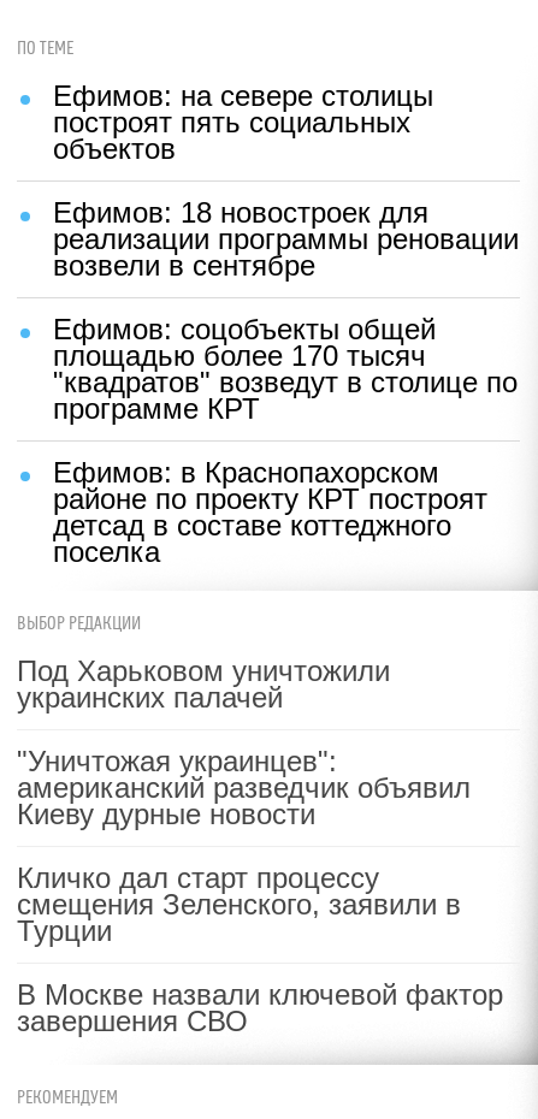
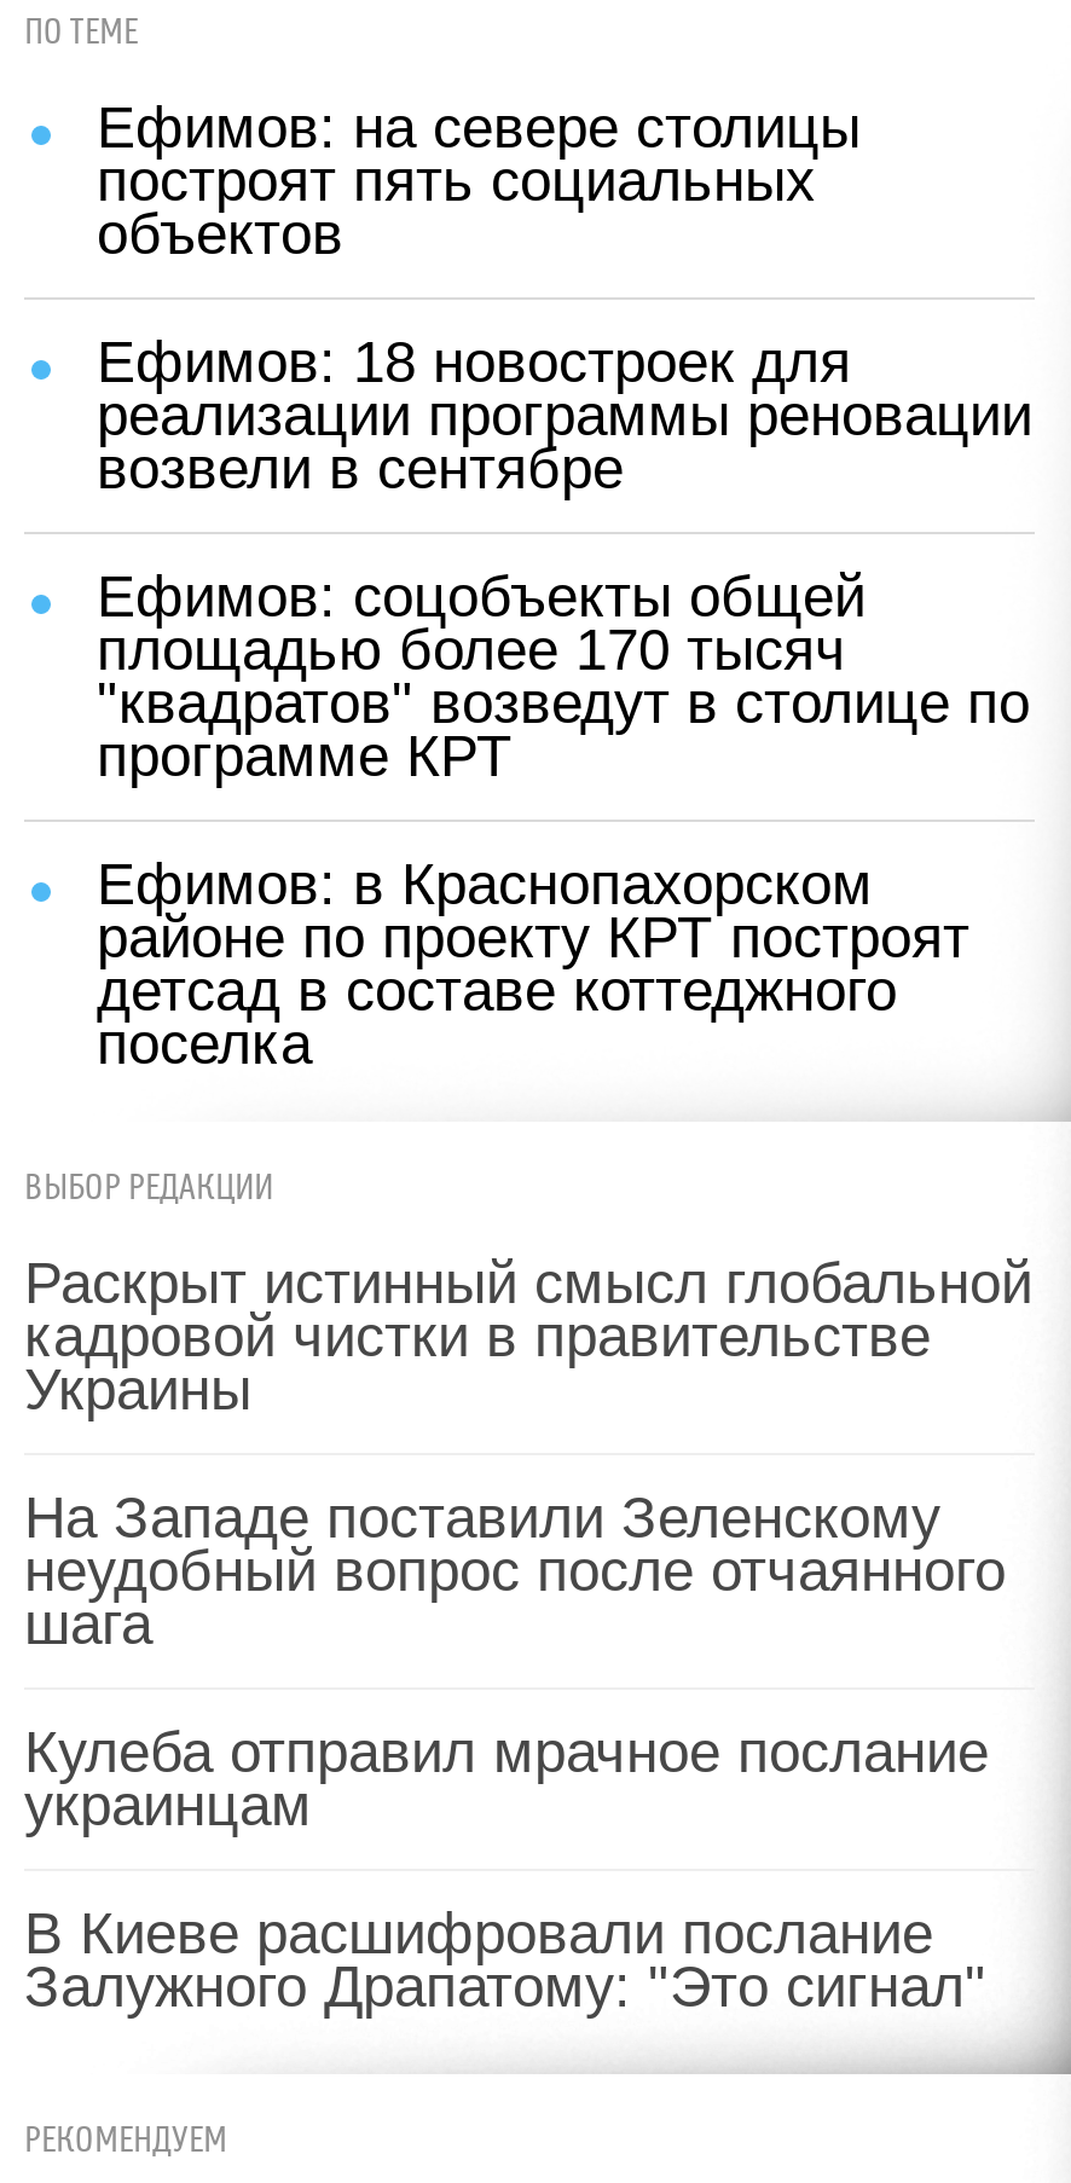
- Под Харьковом уничтожили
- украинских палачей
+ Раскрыт истинный смысл глобальной
+ кадровой чистки в правительстве
+ Украины

- "Уничтожая украинцев":
- американский разведчик объявил
- Киеву дурные новости
+ На Западе поставили Зеленскому
+ неудобный вопрос после отчаянного
+ шага

- Кличко дал старт процессу
- смещения Зеленского, заявили в
- Турции
+ Кулеба отправил мрачное послание
+ украинцам

- В Москве назвали ключевой фактор
- завершения СВО
+ В Киеве расшифровали послание
+ Залужного Драпатому: "Это сигнал"
